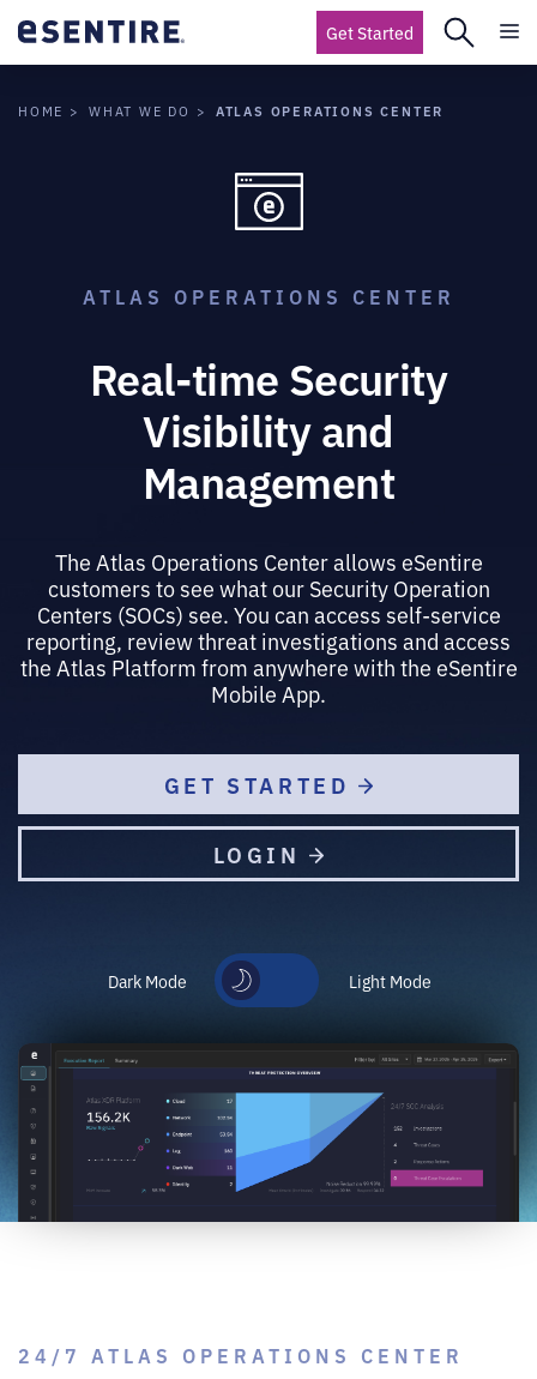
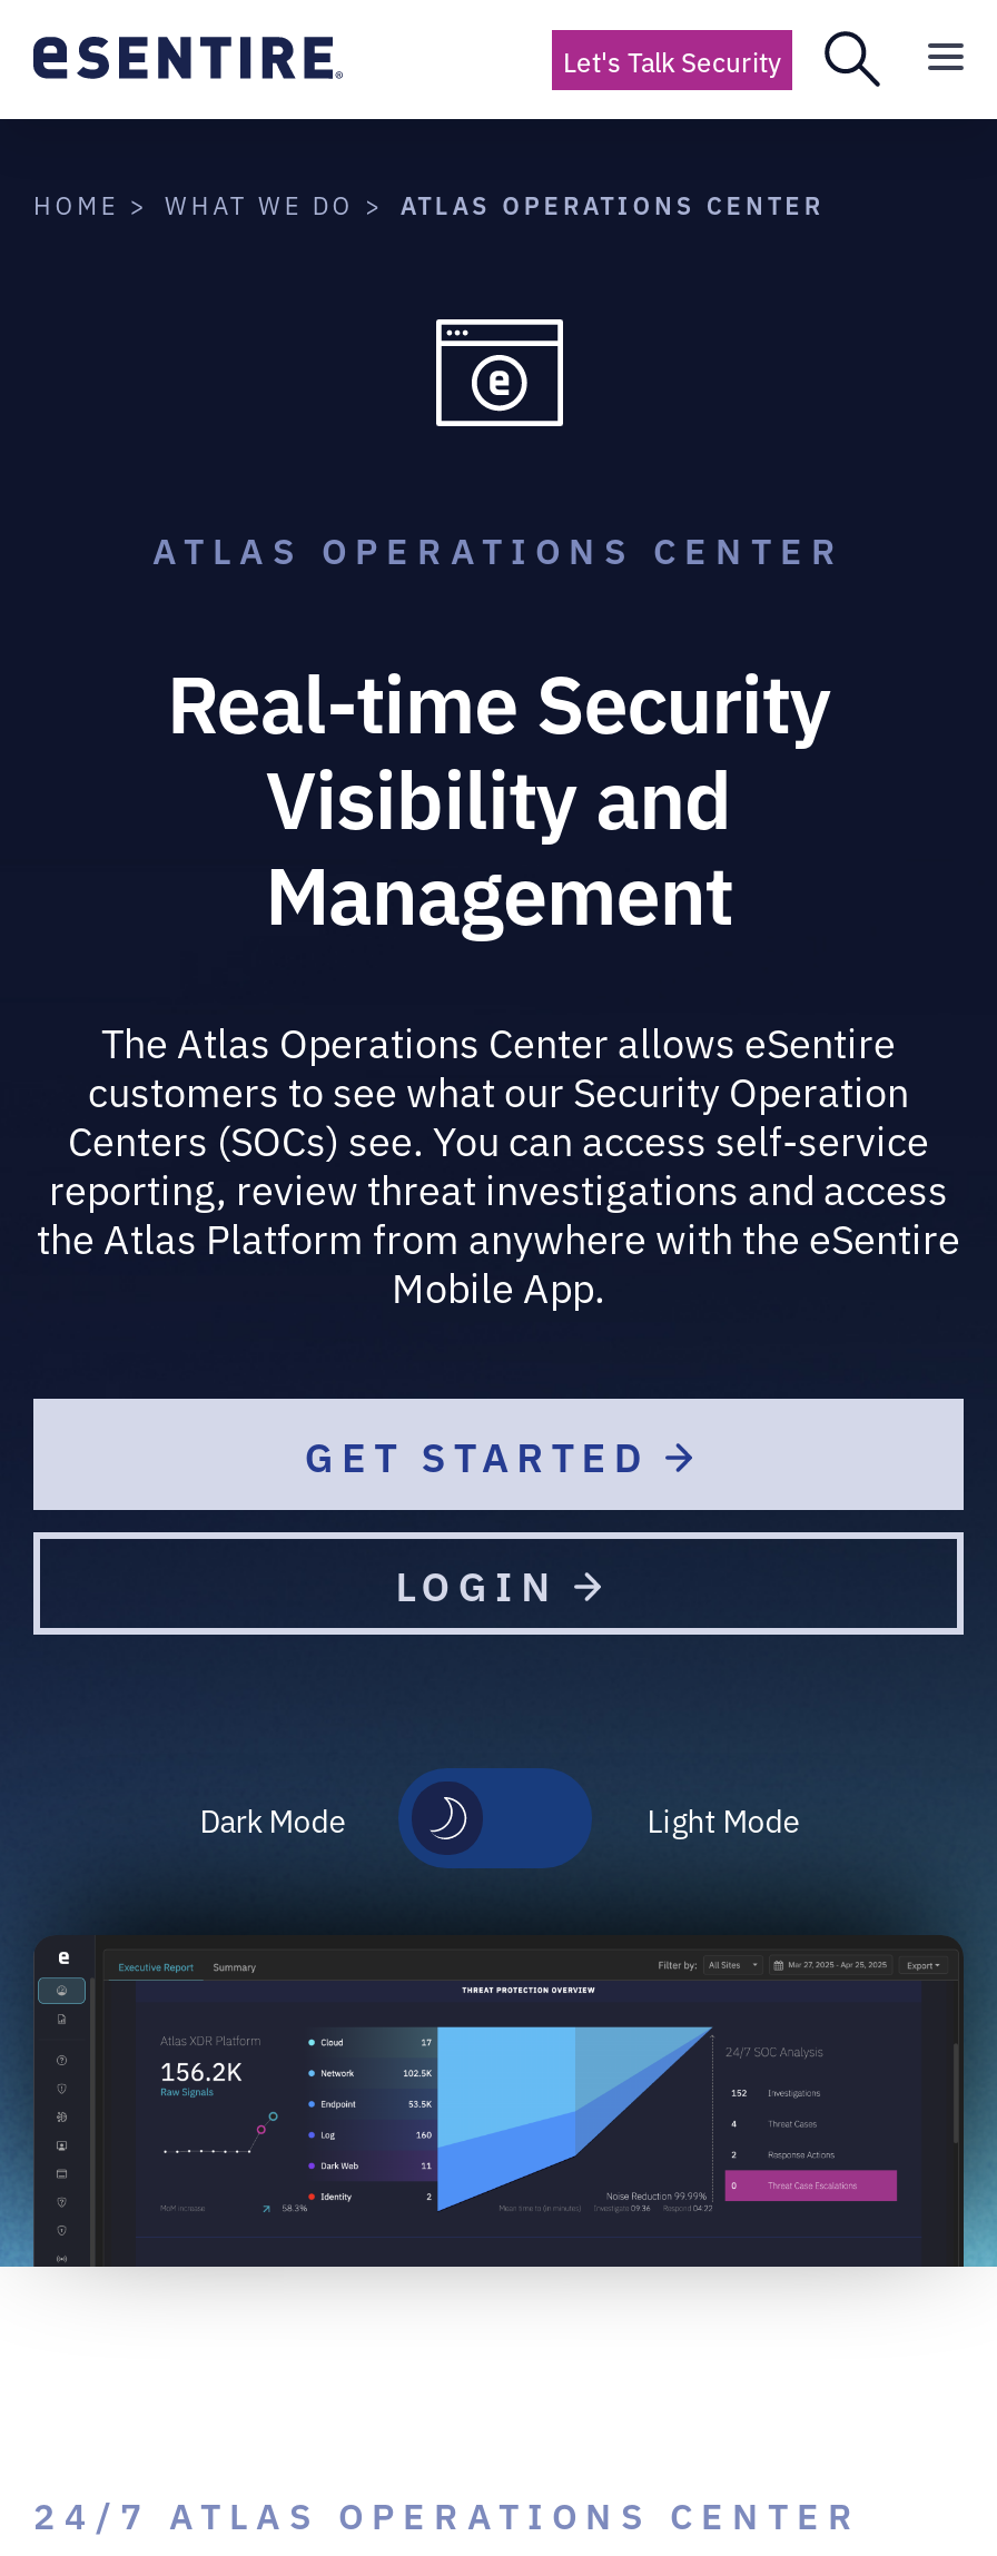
- Get Started
+ Let's Talk Security
